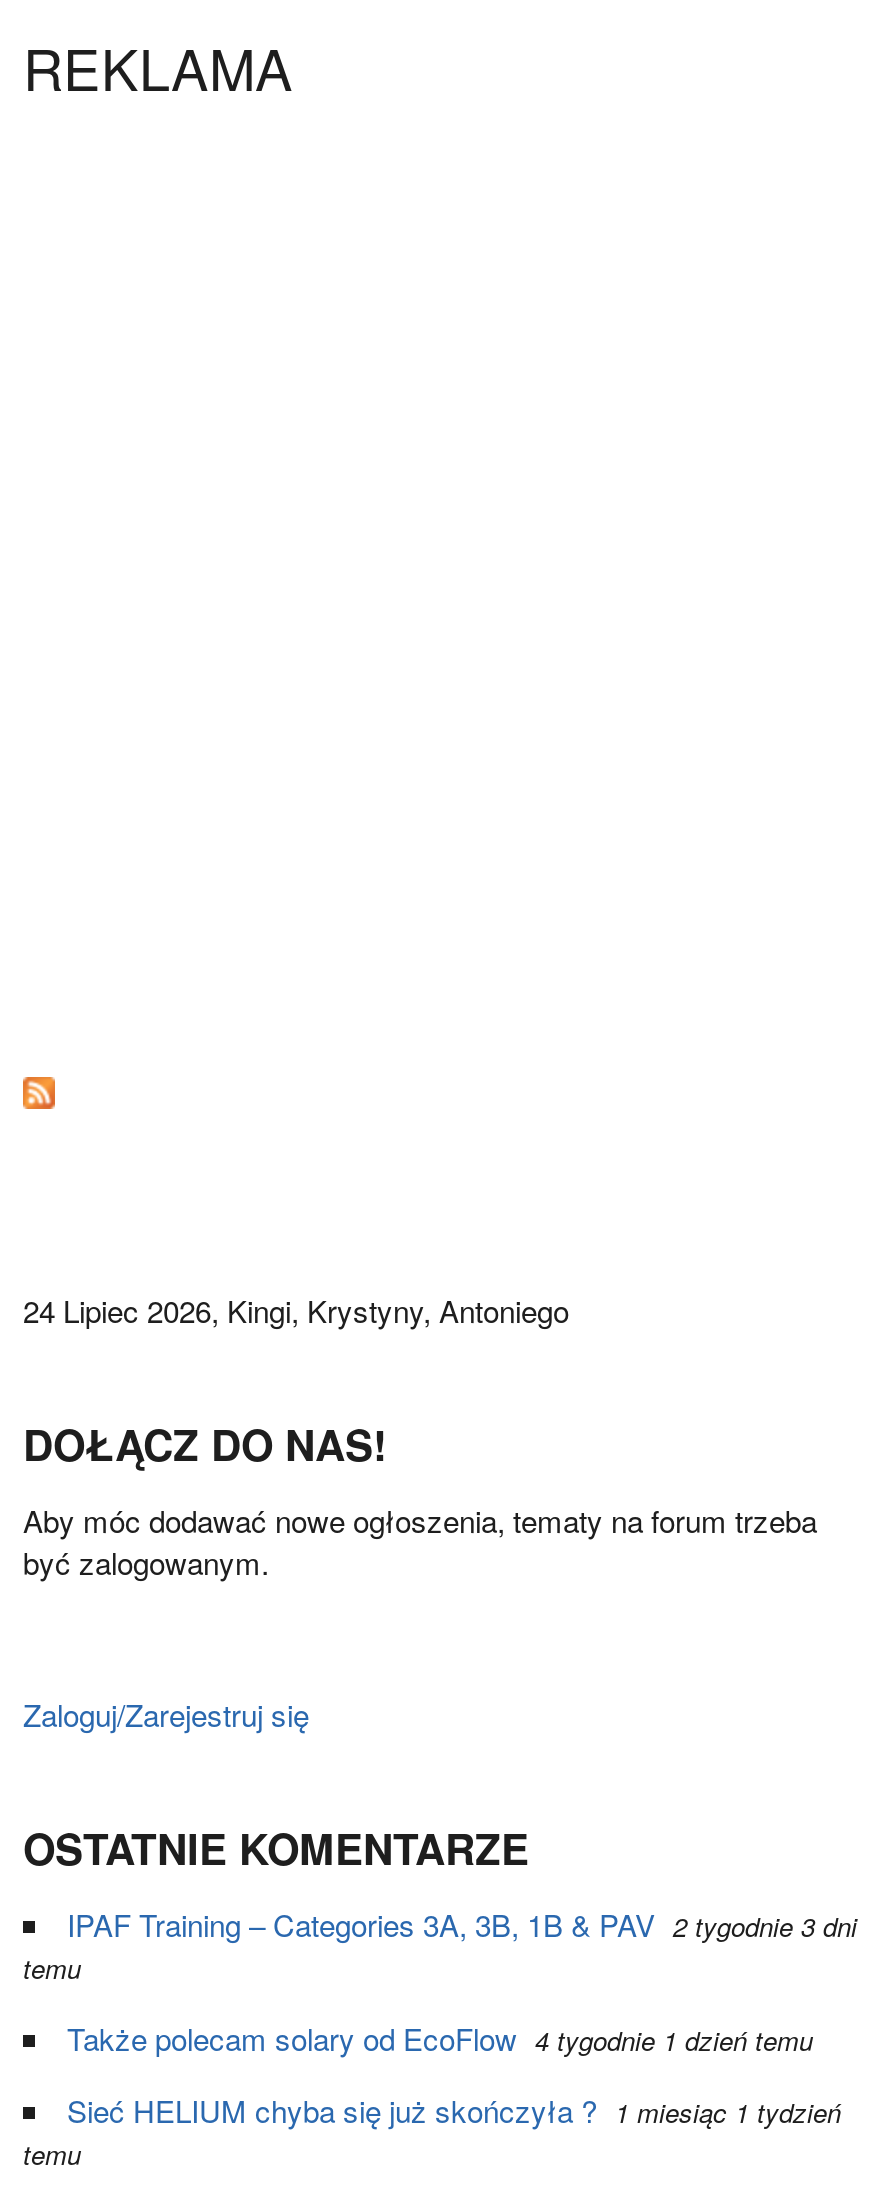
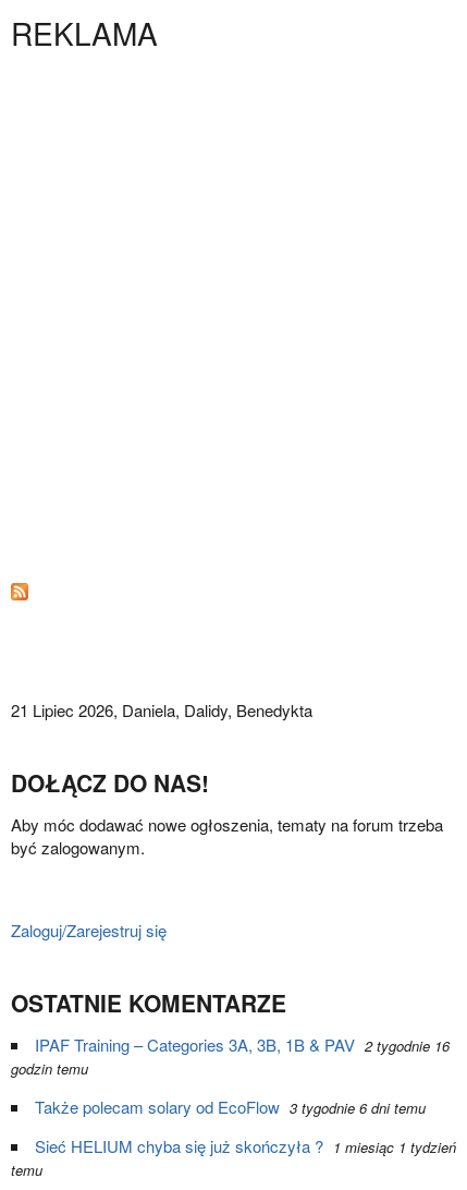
- 24 Lipiec 2026, Kingi, Krystyny, Antoniego
+ 21 Lipiec 2026, Daniela, Dalidy, Benedykta

- IPAF Training – Categories 3A, 3B, 1B & PAV 2 tygodnie 3 dni
- temu
+ IPAF Training – Categories 3A, 3B, 1B & PAV 2 tygodnie 16
+ godzin temu

- Także polecam solary od EcoFlow 4 tygodnie 1 dzień temu
+ Także polecam solary od EcoFlow 3 tygodnie 6 dni temu
